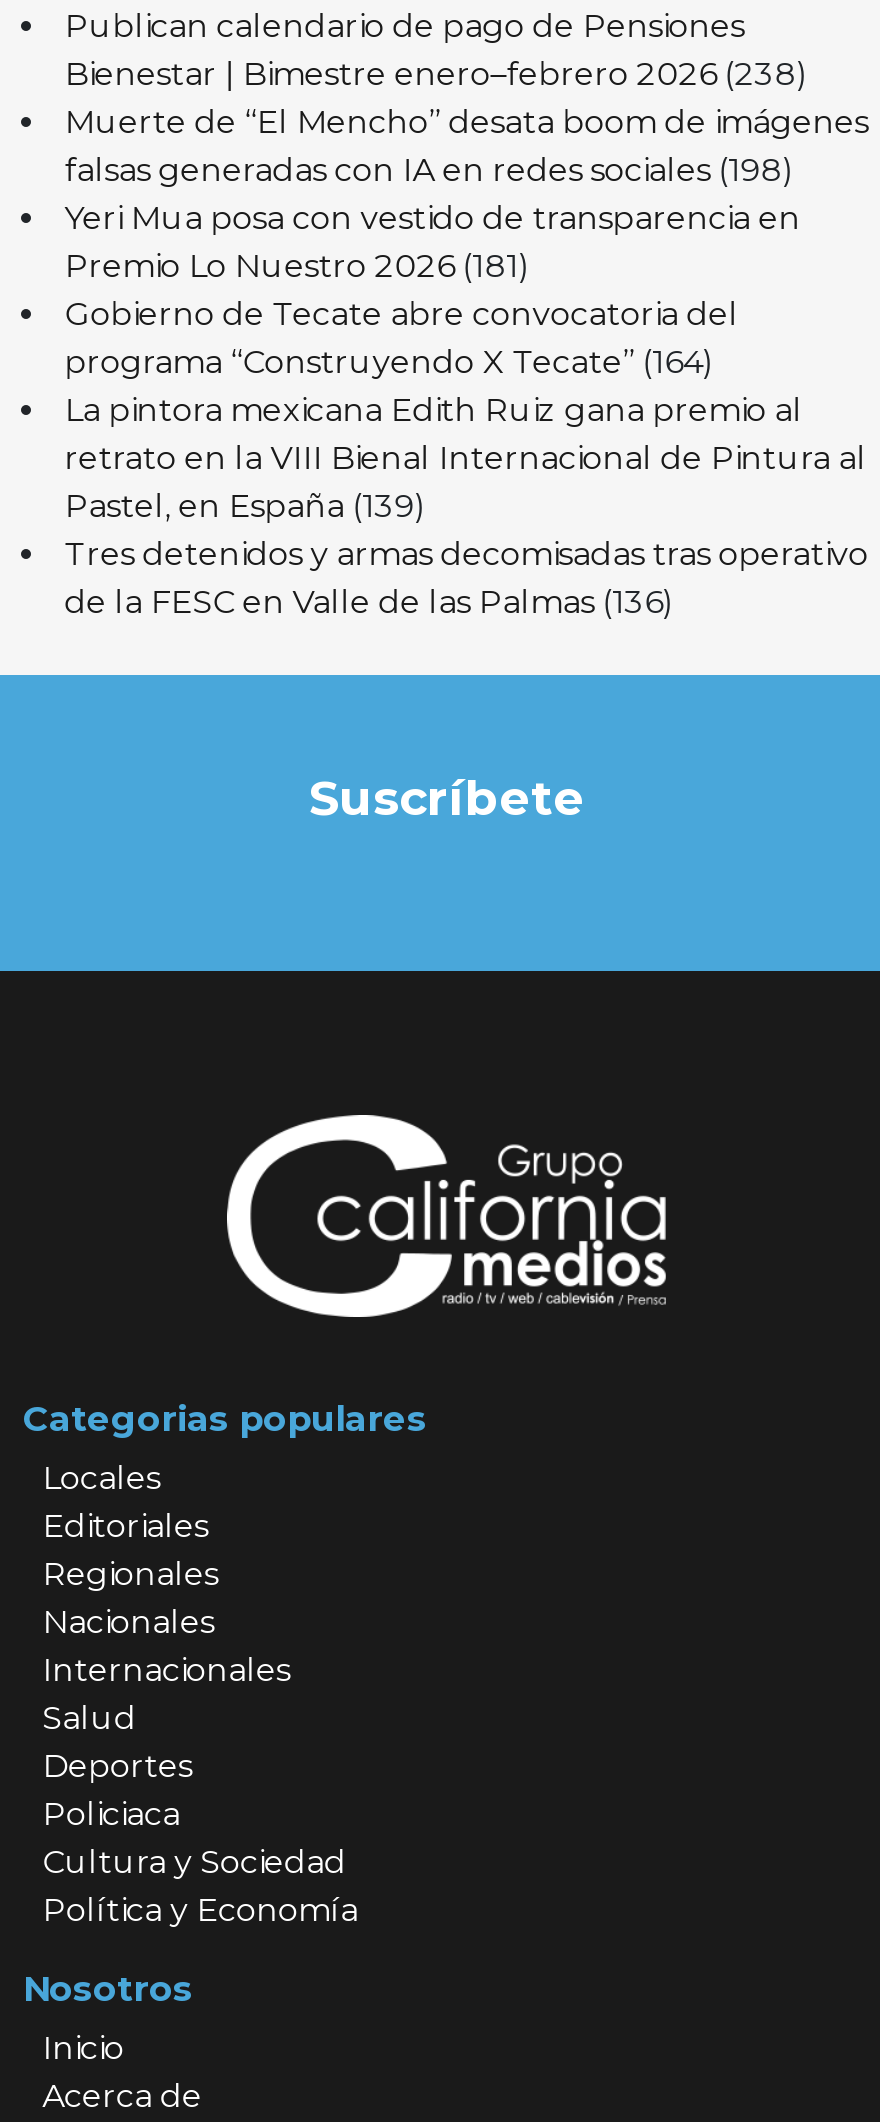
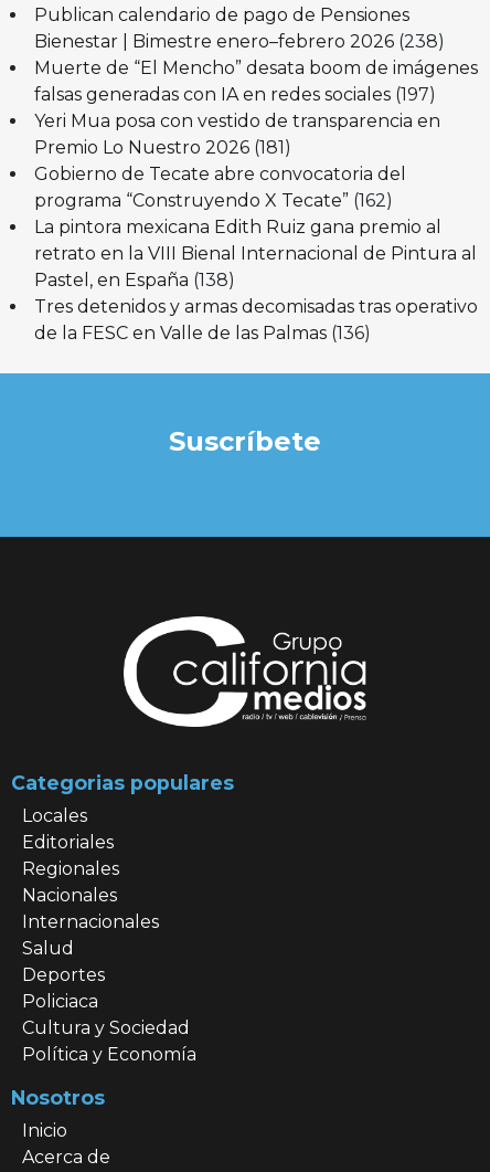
- falsas generadas con IA en redes sociales (198)
+ falsas generadas con IA en redes sociales (197)

- programa “Construyendo X Tecate” (164)
+ programa “Construyendo X Tecate” (162)

- Pastel, en España (139)
+ Pastel, en España (138)
